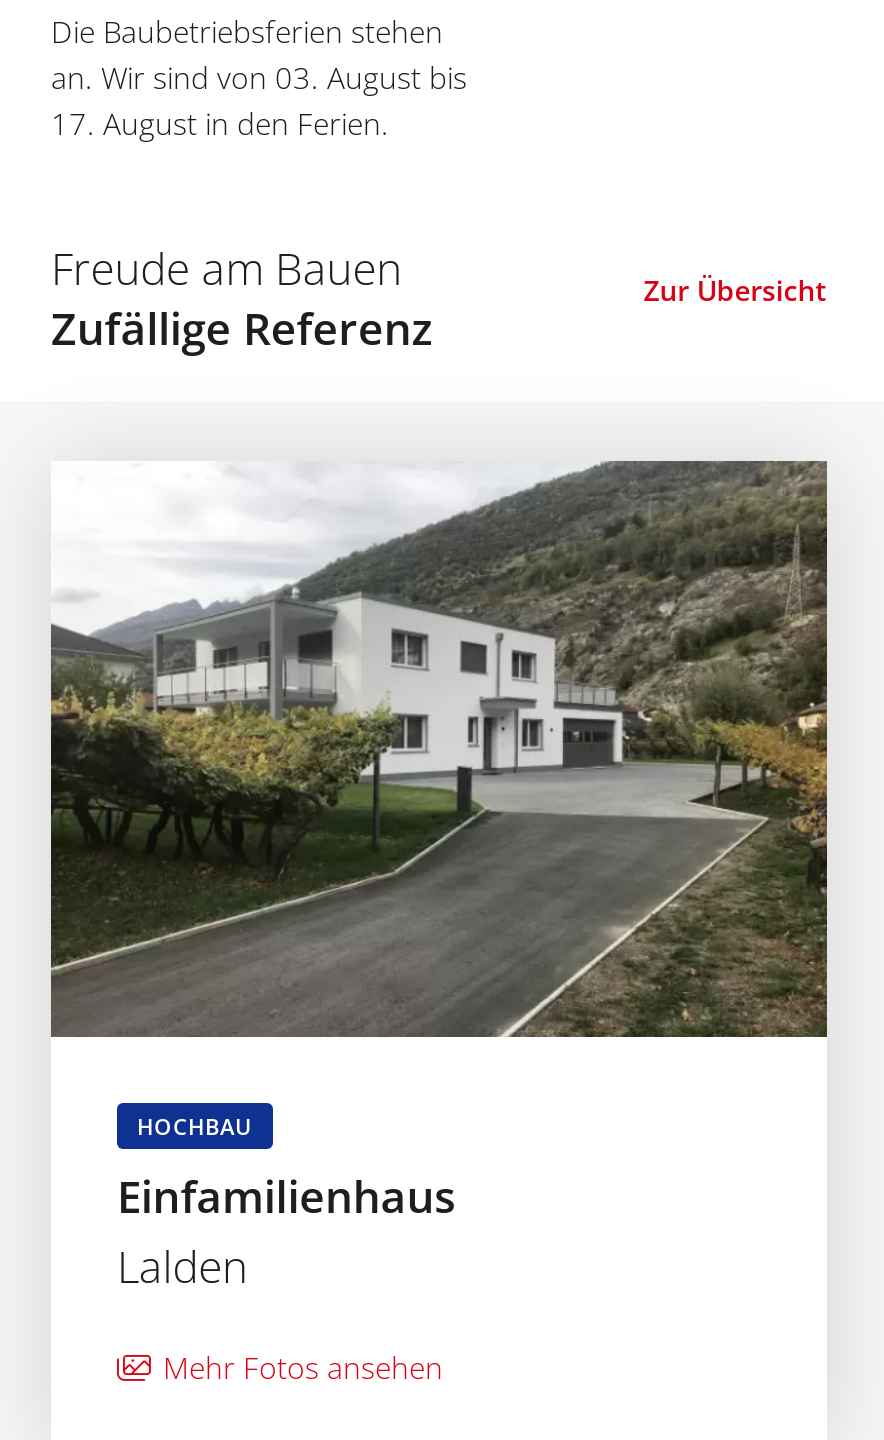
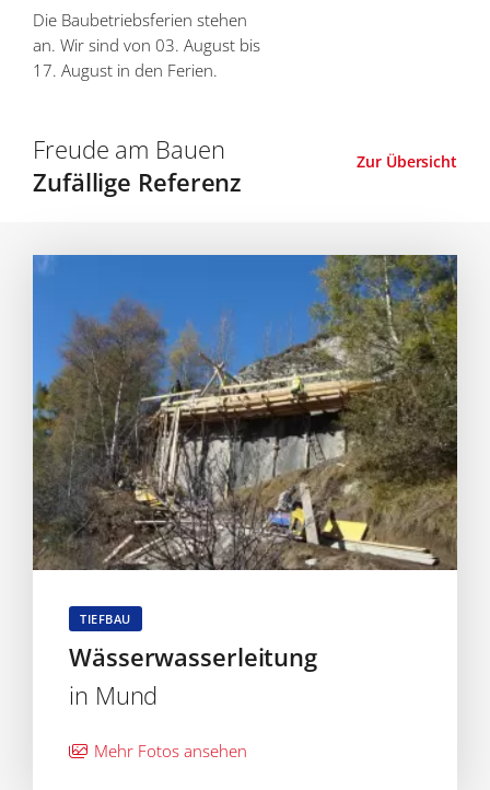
- [image]
- HOCHBAU
- Einfamilienhaus
- Lalden
+ [image]
+ TIEFBAU
+ Wässerwasserleitung
+ in Mund
